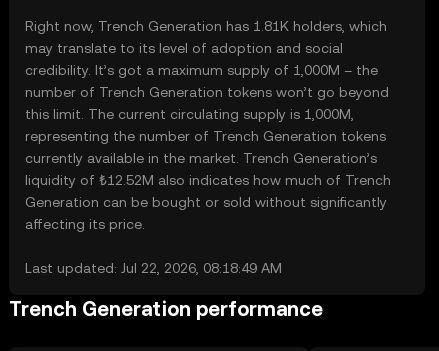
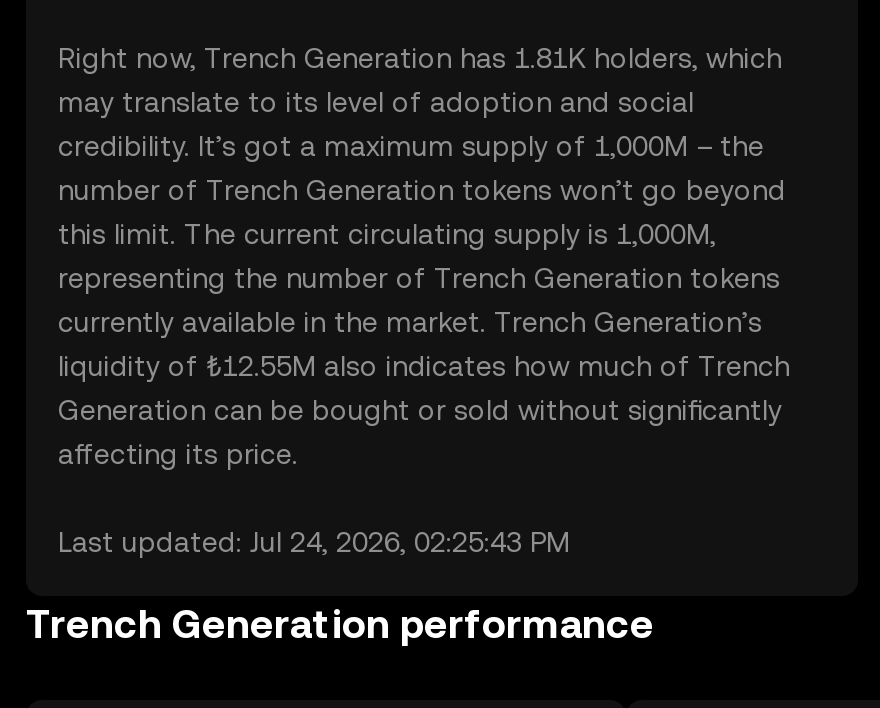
- liquidity of ₺12.52M also indicates how much of Trench
+ liquidity of ₺12.55M also indicates how much of Trench

- Last updated: Jul 22, 2026, 08:18:49 AM
+ Last updated: Jul 24, 2026, 02:25:43 PM
